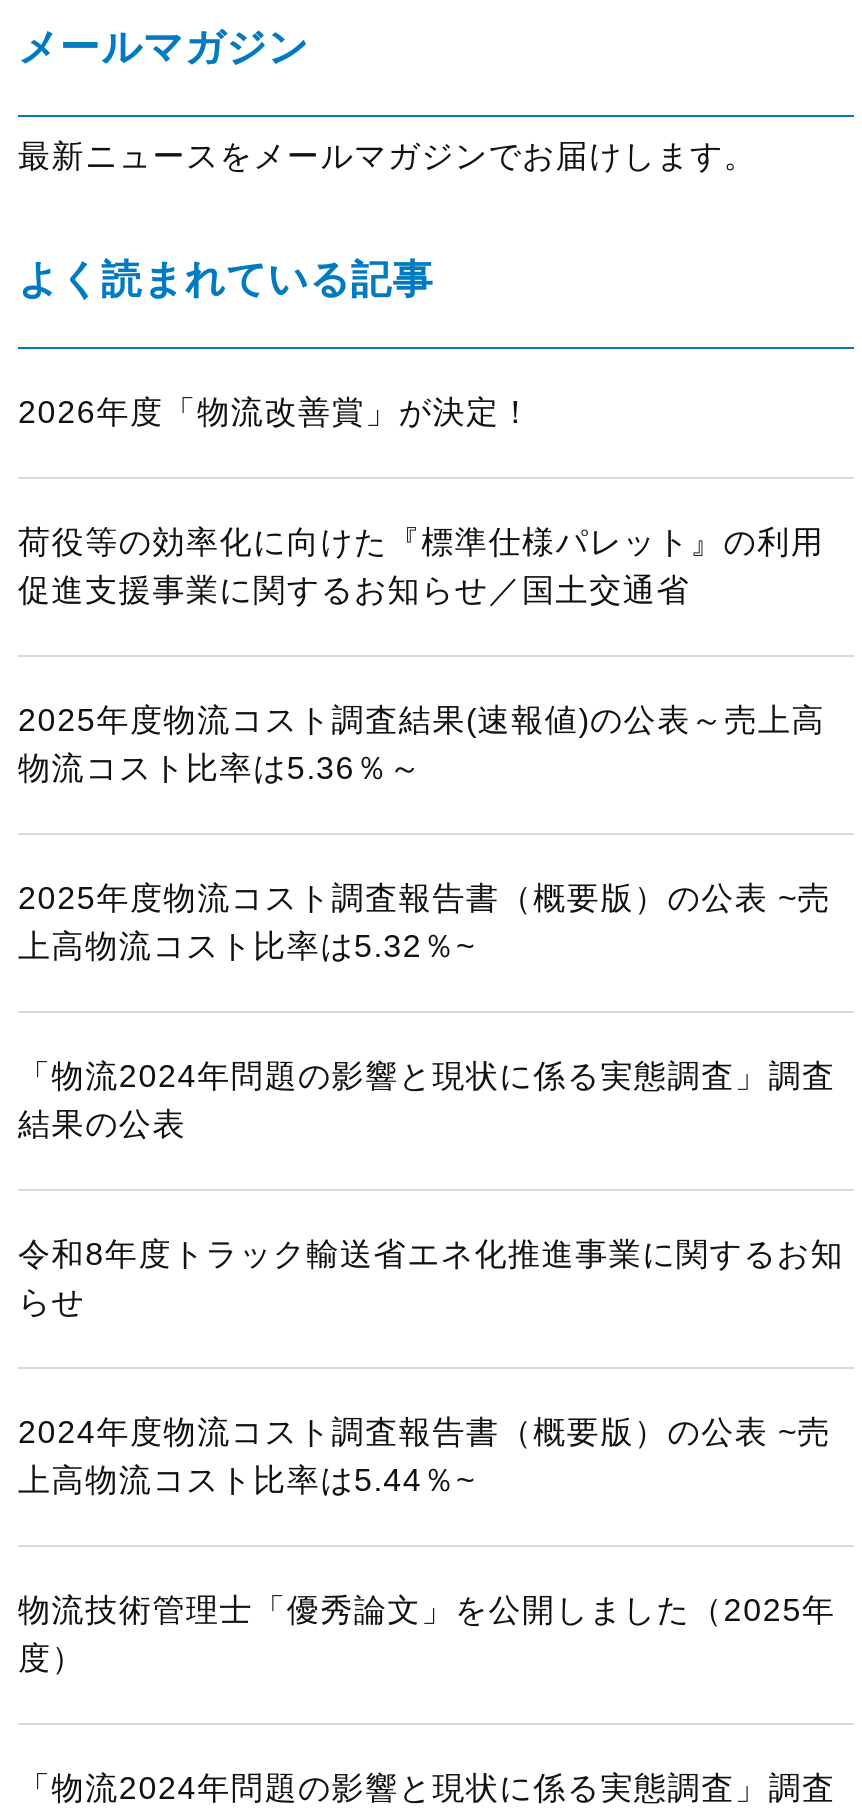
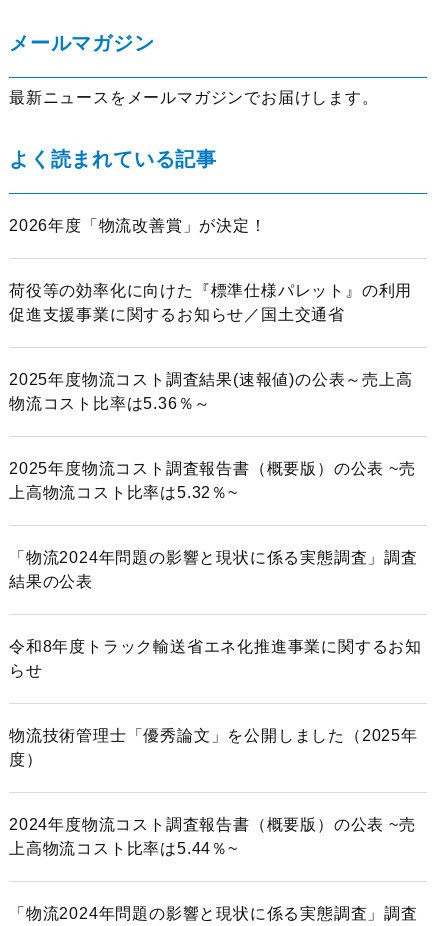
moved down: 2024年度物流コスト調査報告書（概要版）の公表 ~売 | 上高物流コスト比率は5.44％~

moved up: 物流技術管理士「優秀論文」を公開しました（2025年 | 度）
